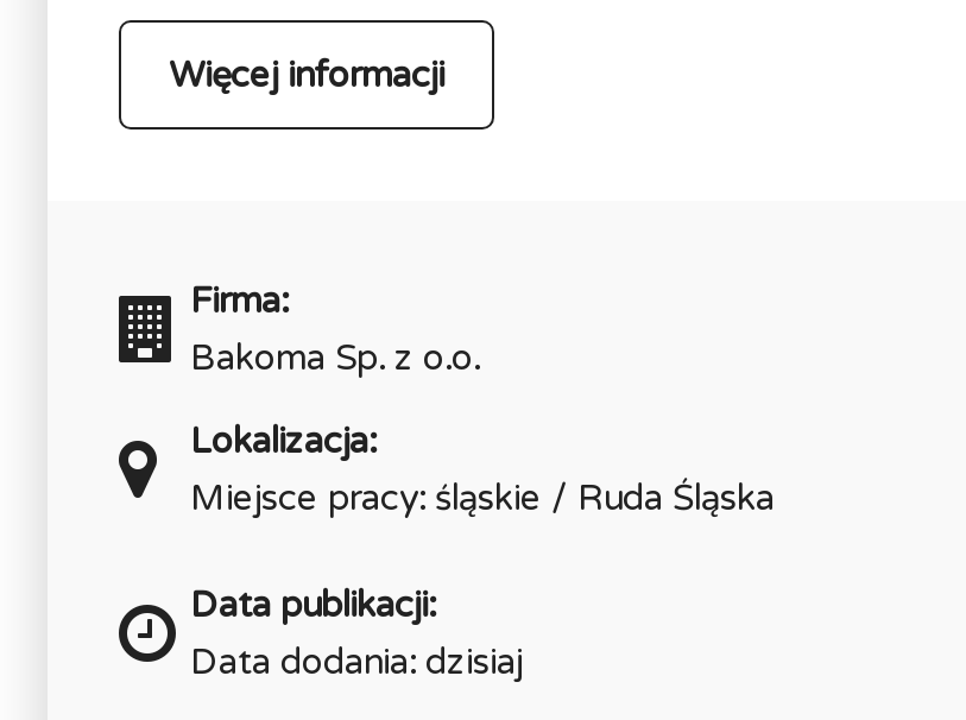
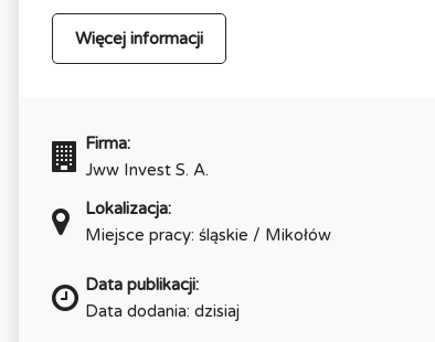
- Bakoma Sp. z o.o.
+ Jww Invest S. A.

- Miejsce pracy: śląskie / Ruda Śląska
+ Miejsce pracy: śląskie / Mikołów
